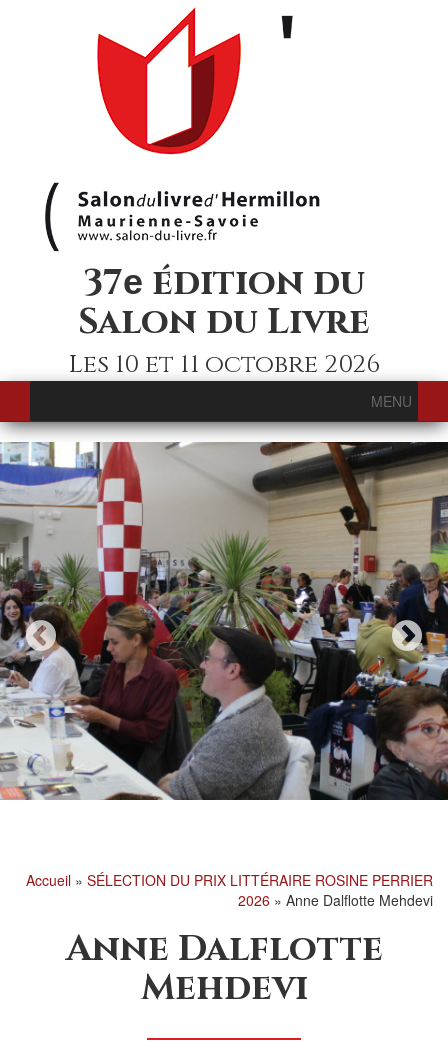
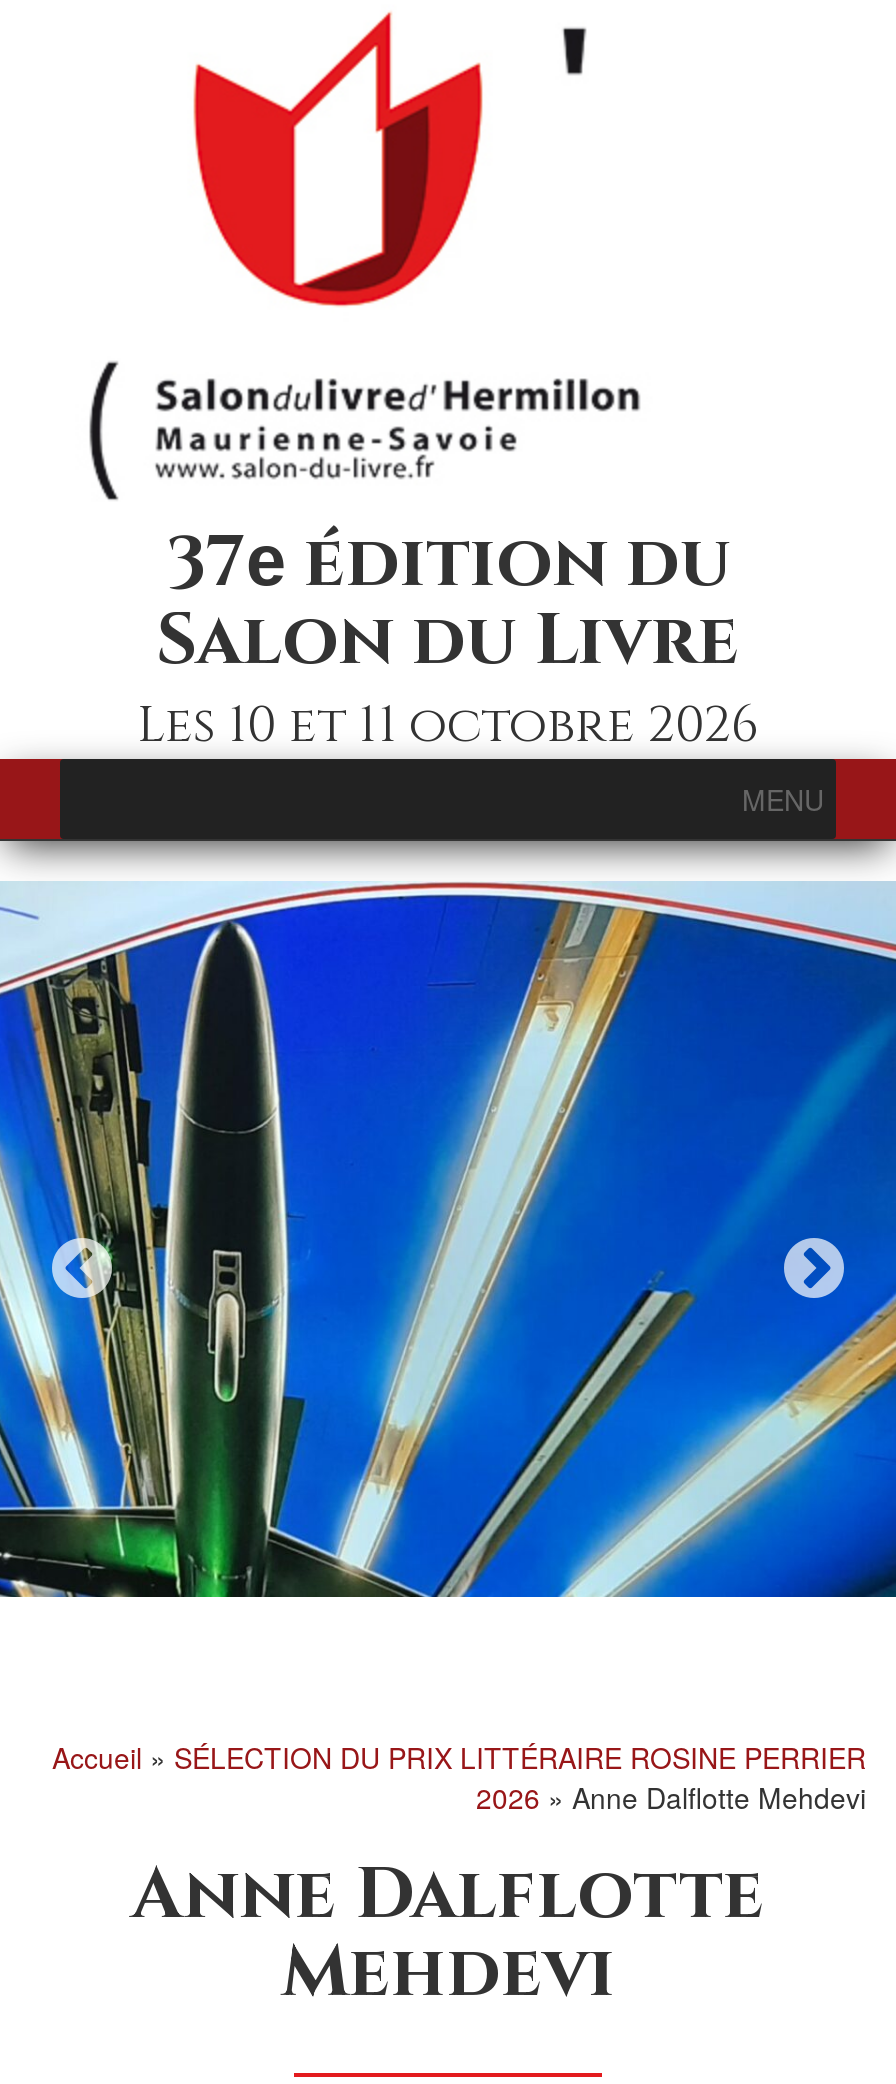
- [image]
+ [image]
